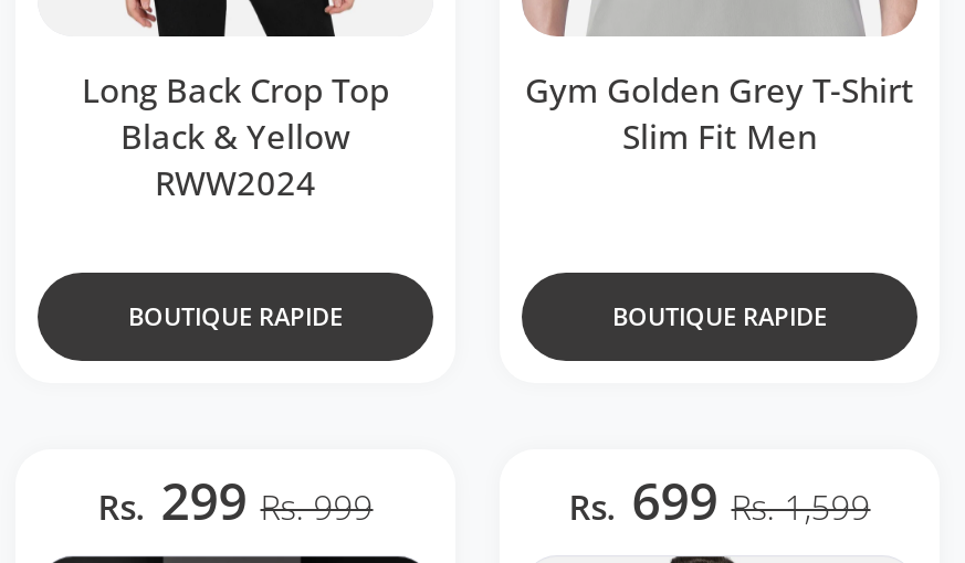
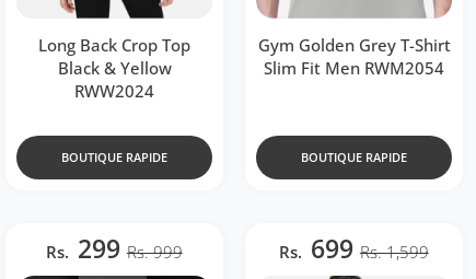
- Slim Fit Men
+ Slim Fit Men RWM2054
